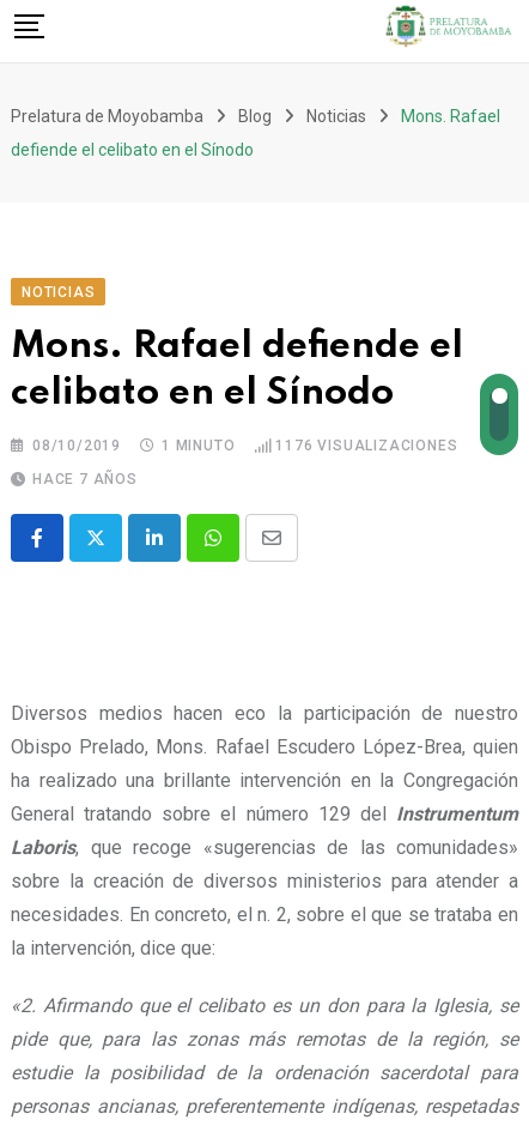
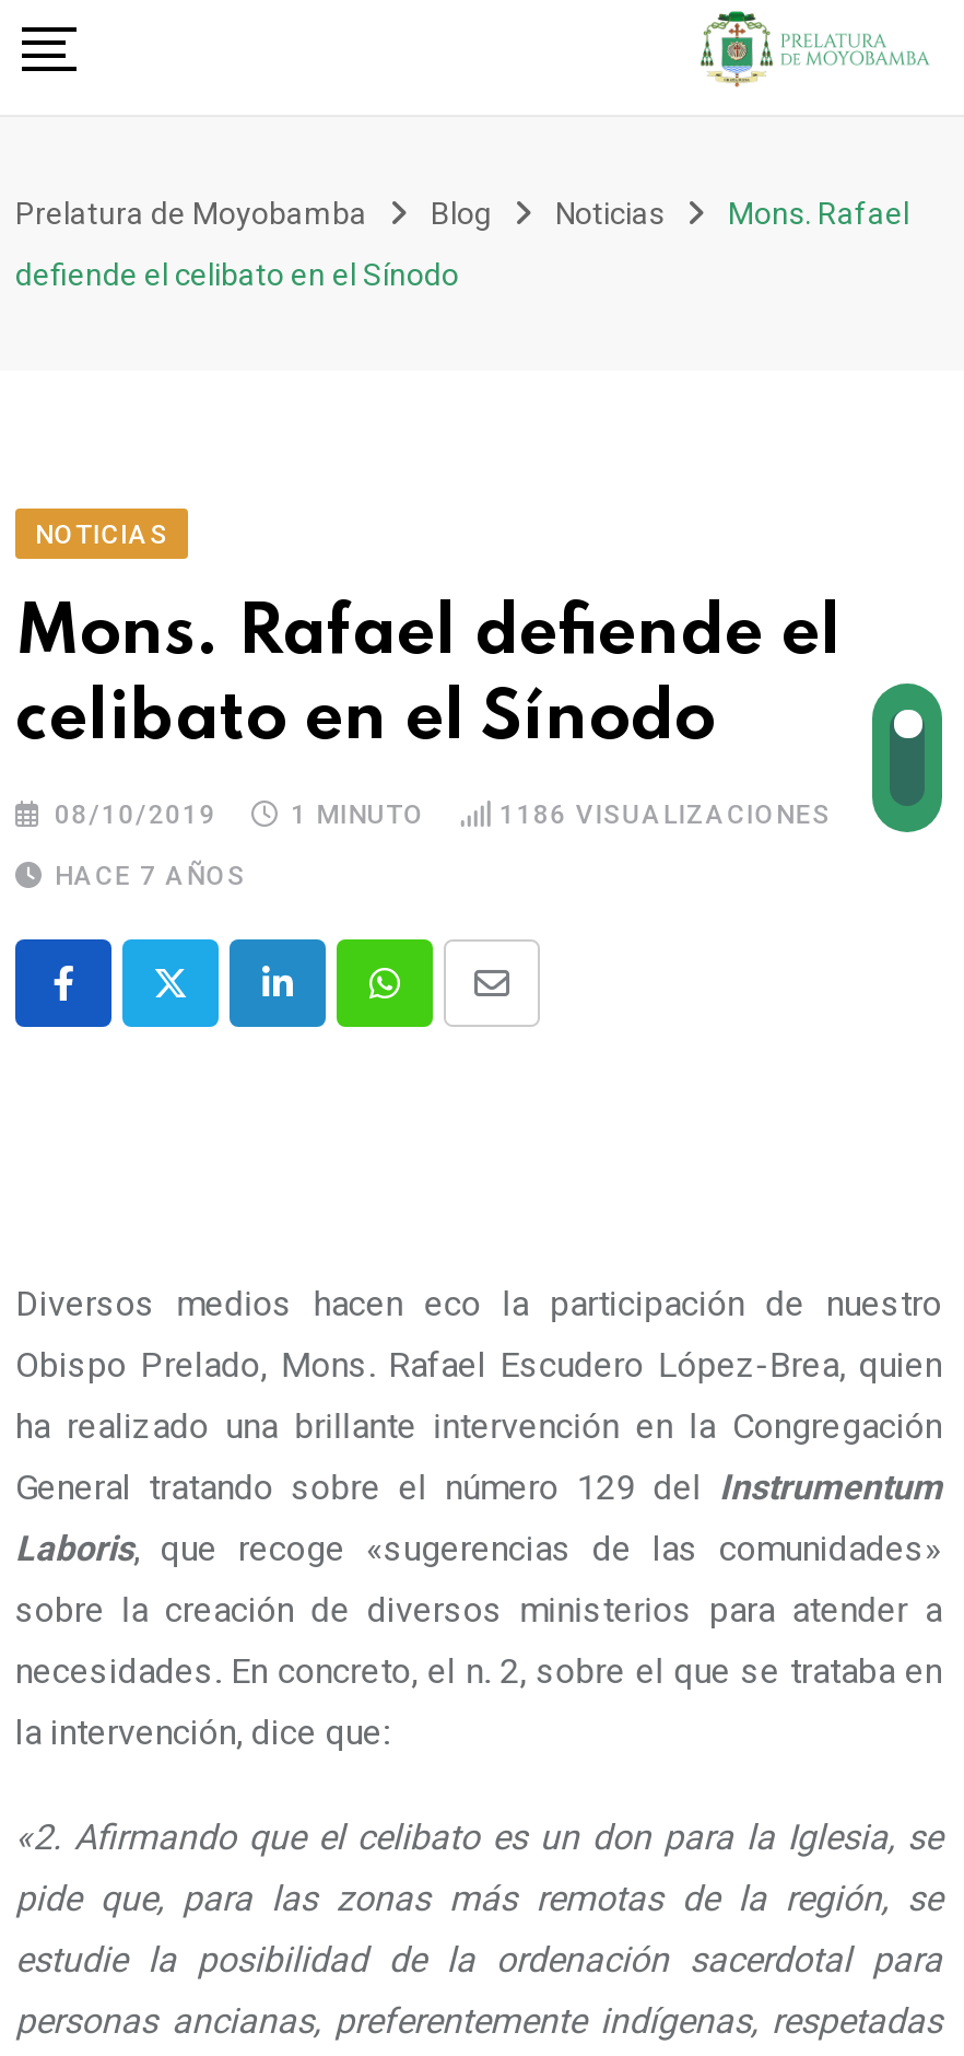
- 1176 VISUALIZACIONES
+ 1186 VISUALIZACIONES
